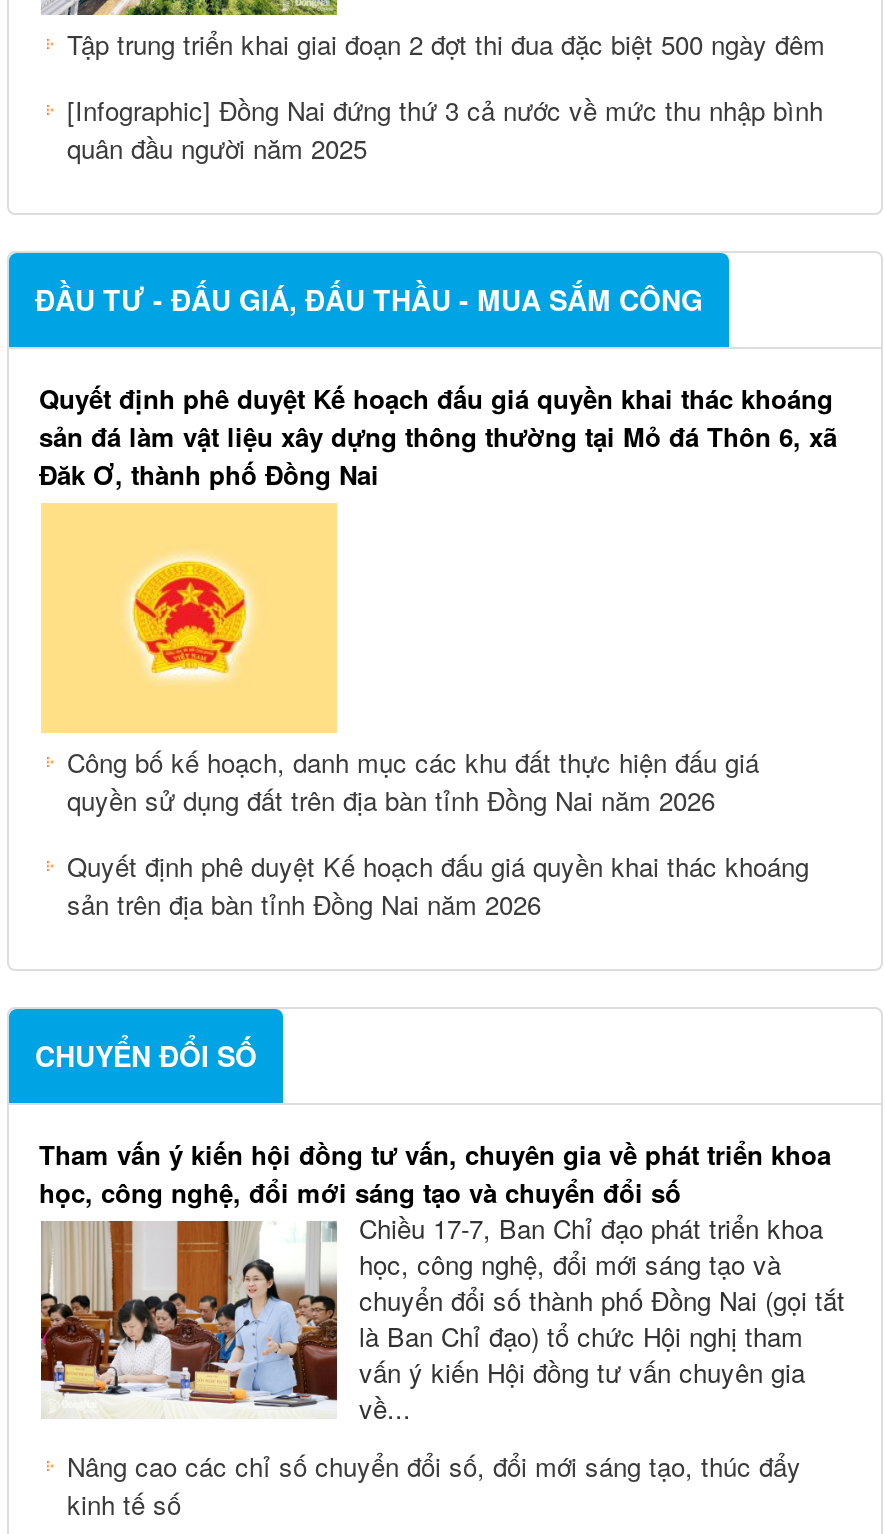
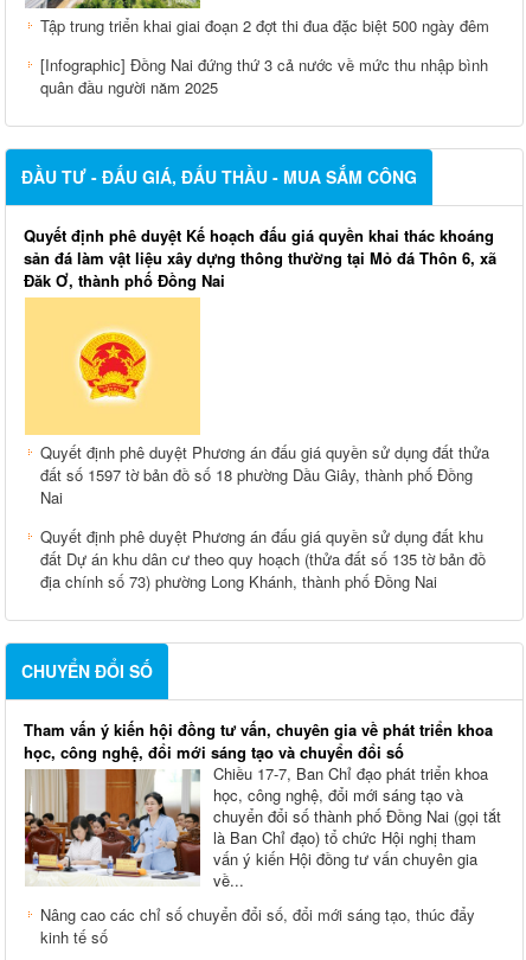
- Công bố kế hoạch, danh mục các khu đất thực hiện đấu giá
- quyền sử dụng đất trên địa bàn tỉnh Đồng Nai năm 2026
+ Quyết định phê duyệt Phương án đấu giá quyền sử dụng đất thửa
+ đất số 1597 tờ bản đồ số 18 phường Dầu Giây, thành phố Đồng
+ Nai

- Quyết định phê duyệt Kế hoạch đấu giá quyền khai thác khoáng
- sản trên địa bàn tỉnh Đồng Nai năm 2026
+ Quyết định phê duyệt Phương án đấu giá quyền sử dụng đất khu
+ đất Dự án khu dân cư theo quy hoạch (thửa đất số 135 tờ bản đồ
+ địa chính số 73) phường Long Khánh, thành phố Đồng Nai
